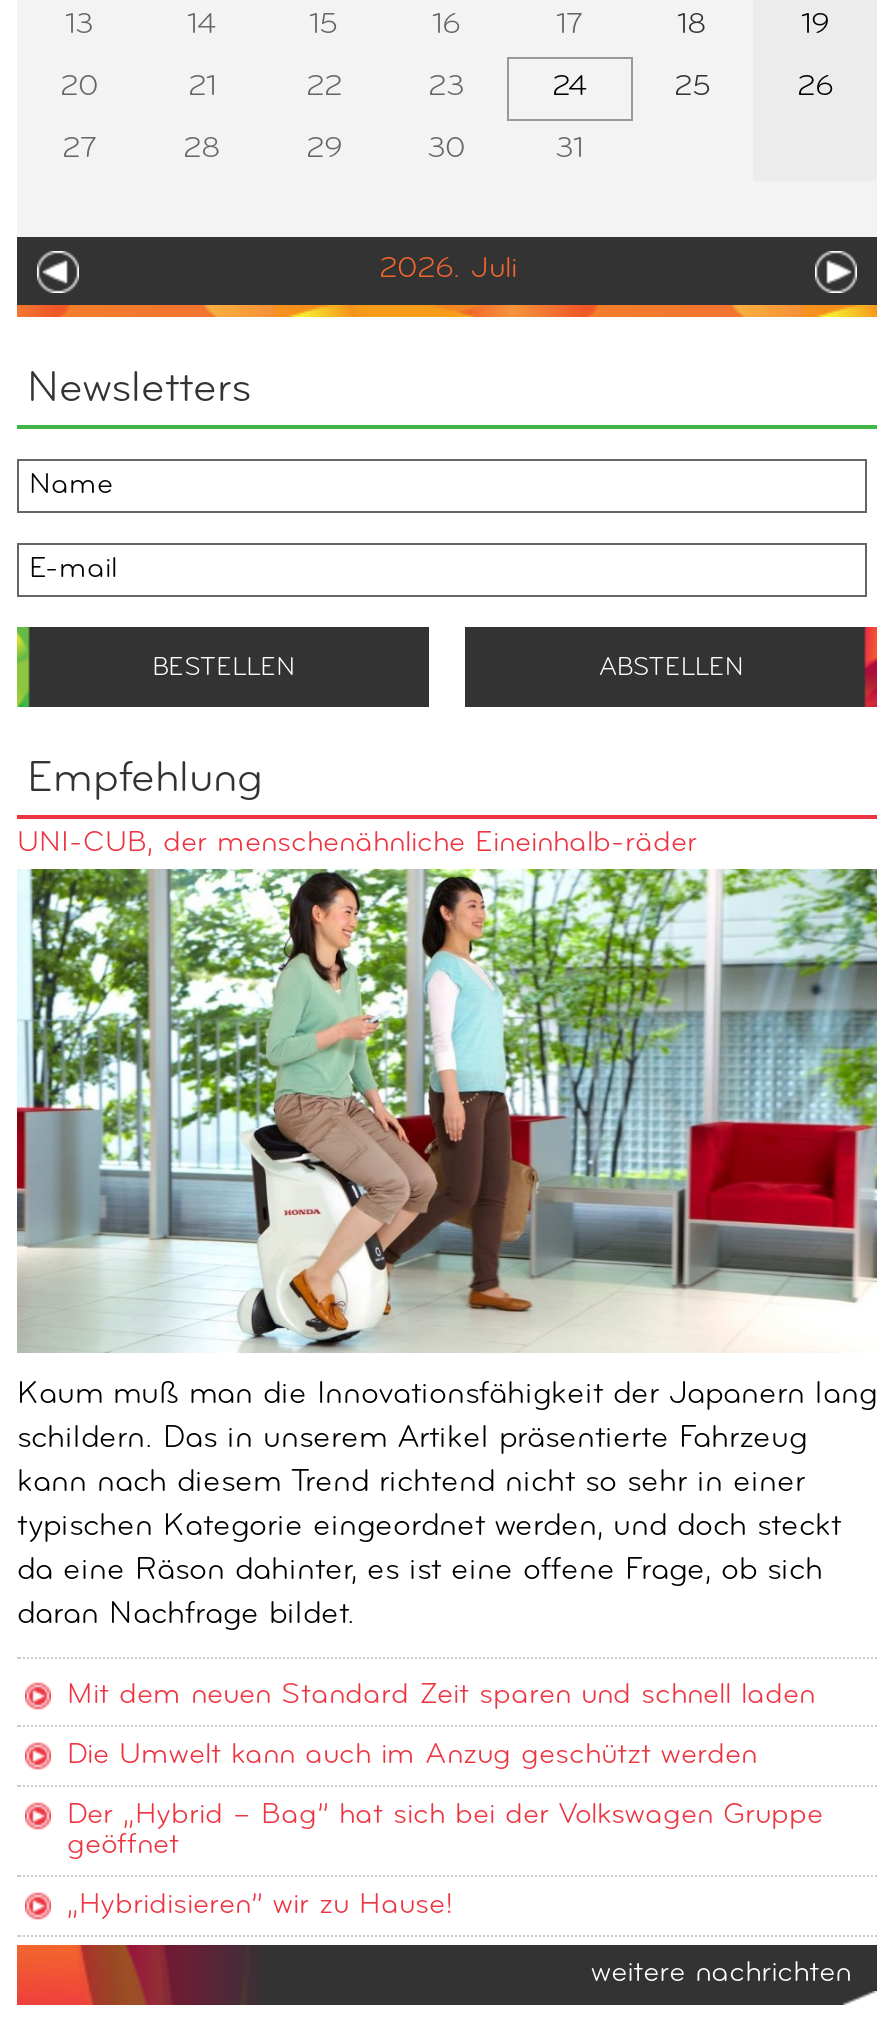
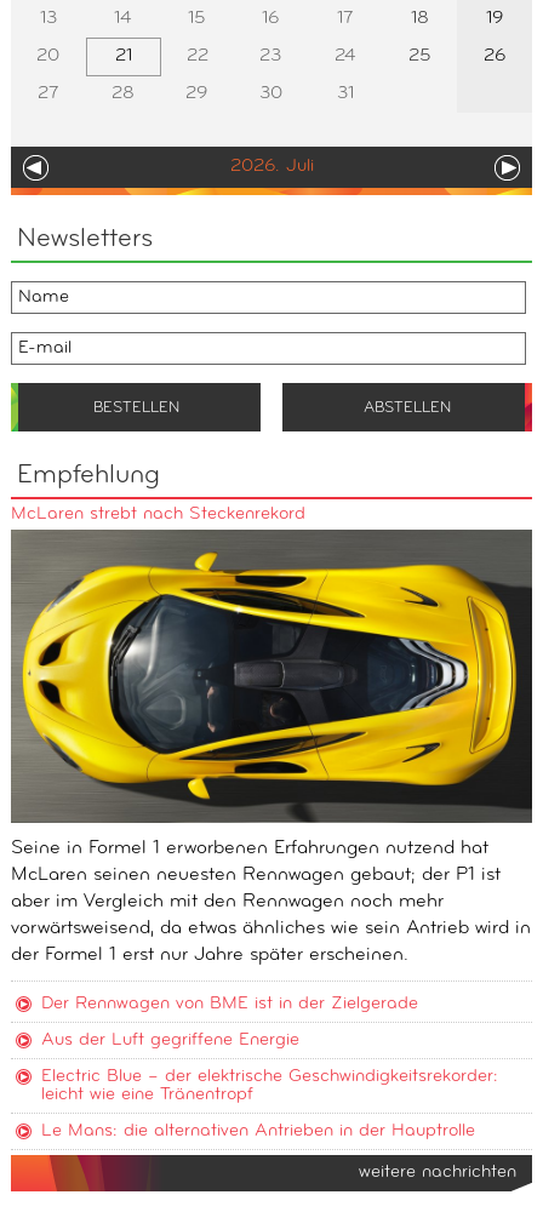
- UNI-CUB, der menschenähnliche Eineinhalb-räder
+ McLaren strebt nach Steckenrekord

- [image]
- Kaum muß man die Innovationsfähigkeit der Japanern lang
- schildern. Das in unserem Artikel präsentierte Fahrzeug
- kann nach diesem Trend richtend nicht so sehr in einer
- typischen Kategorie eingeordnet werden, und doch steckt
- da eine Räson dahinter, es ist eine offene Frage, ob sich
- daran Nachfrage bildet.
+ [image]
+ Seine in Formel 1 erworbenen Erfahrungen nutzend hat
+ McLaren seinen neuesten Rennwagen gebaut; der P1 ist
+ aber im Vergleich mit den Rennwagen noch mehr
+ vorwärtsweisend, da etwas ähnliches wie sein Antrieb wird in
+ der Formel 1 erst nur Jahre später erscheinen.

- Mit dem neuen Standard Zeit sparen und schnell laden
+ Der Rennwagen von BME ist in der Zielgerade

- Die Umwelt kann auch im Anzug geschützt werden
+ Aus der Luft gegriffene Energie

- Der „Hybrid – Bag” hat sich bei der Volkswagen Gruppe
- geöffnet
+ Electric Blue – der elektrische Geschwindigkeitsrekorder:
+ leicht wie eine Tränentropf

- „Hybridisieren” wir zu Hause!
+ Le Mans: die alternativen Antrieben in der Hauptrolle
